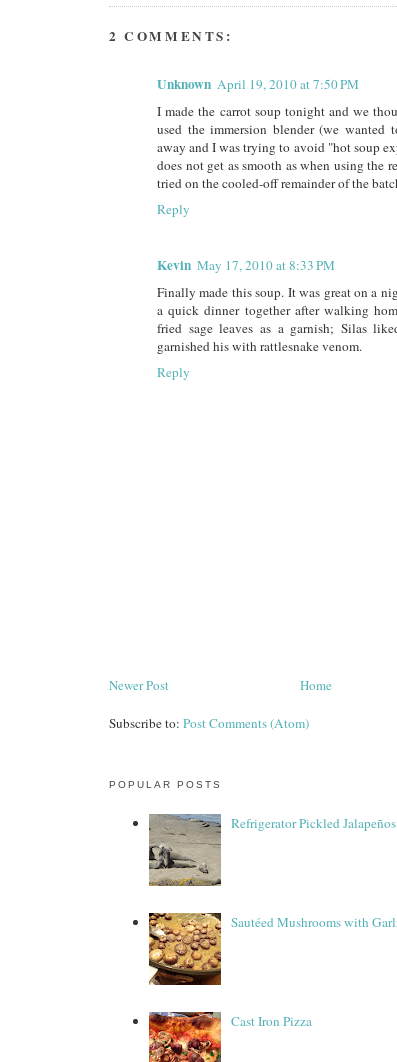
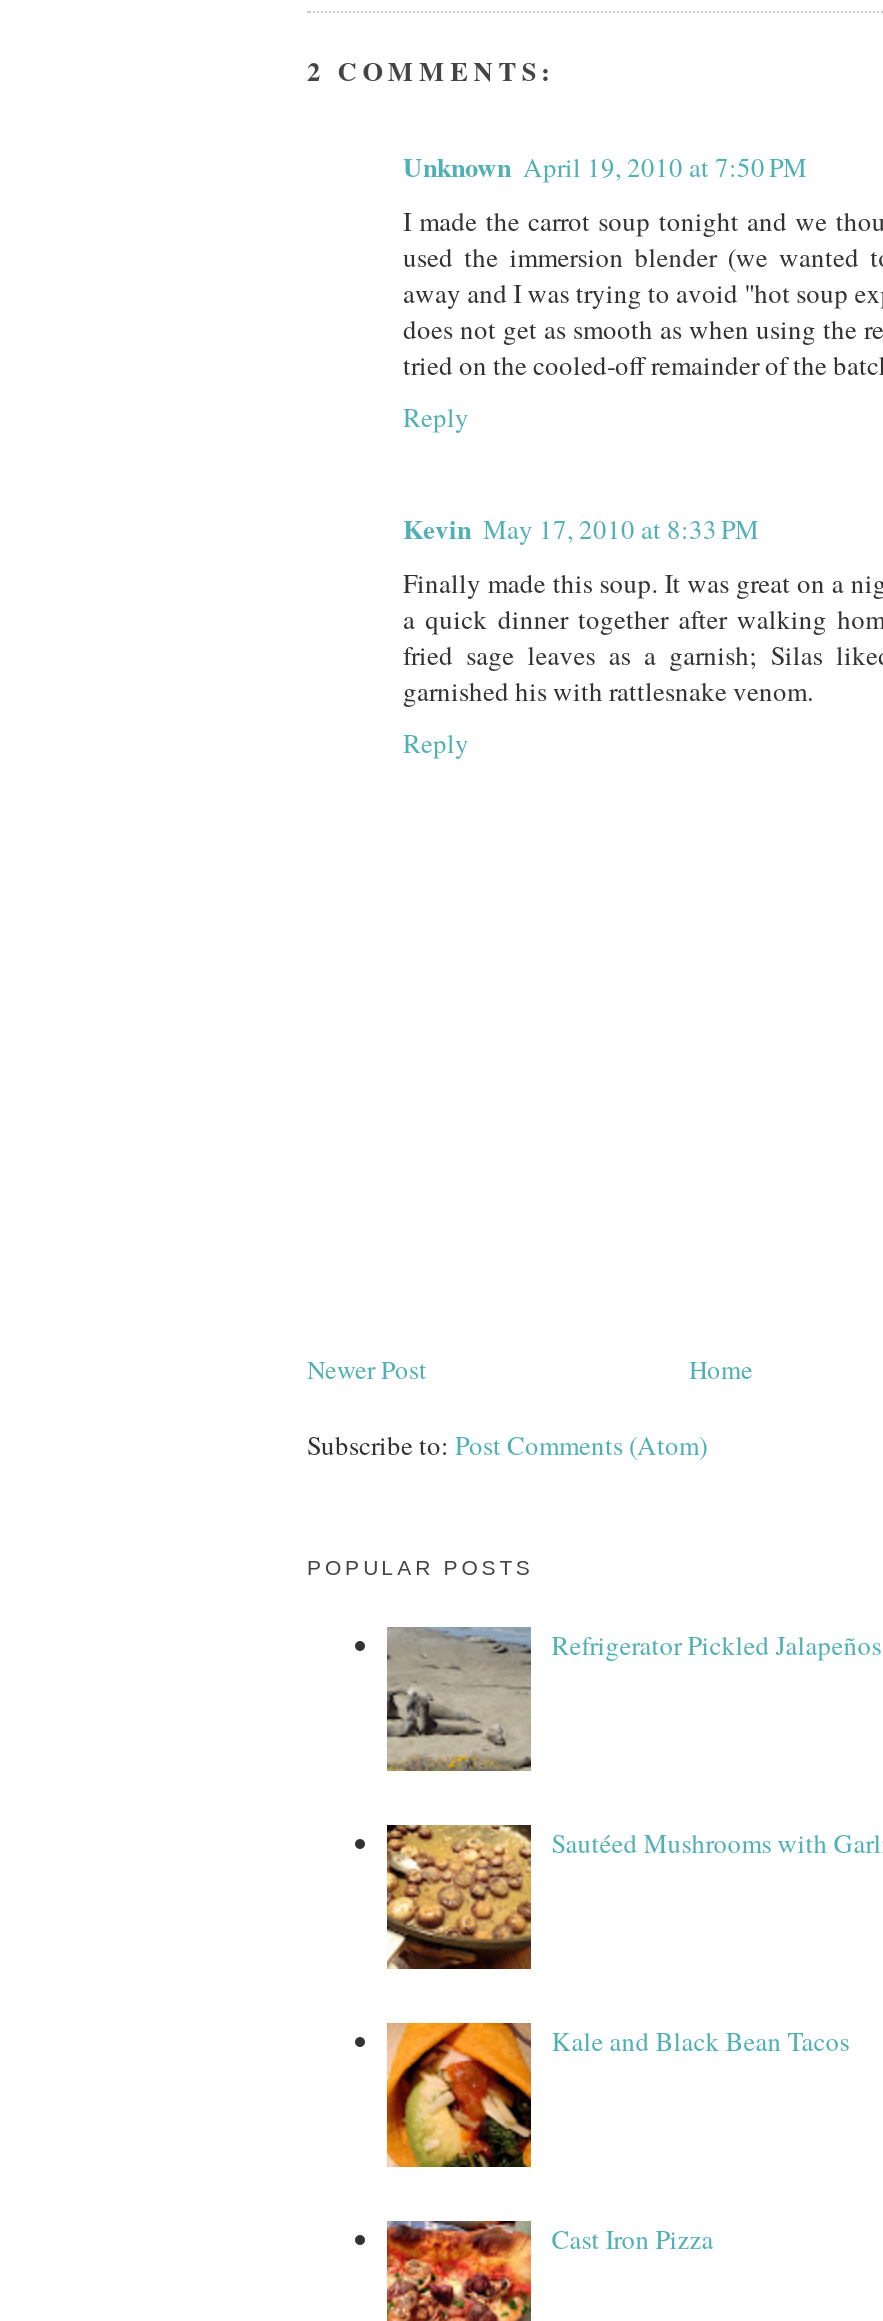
+ [image]
+ Kale and Black Bean Tacos
